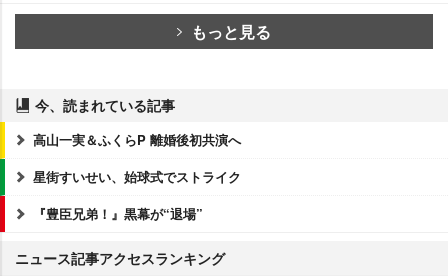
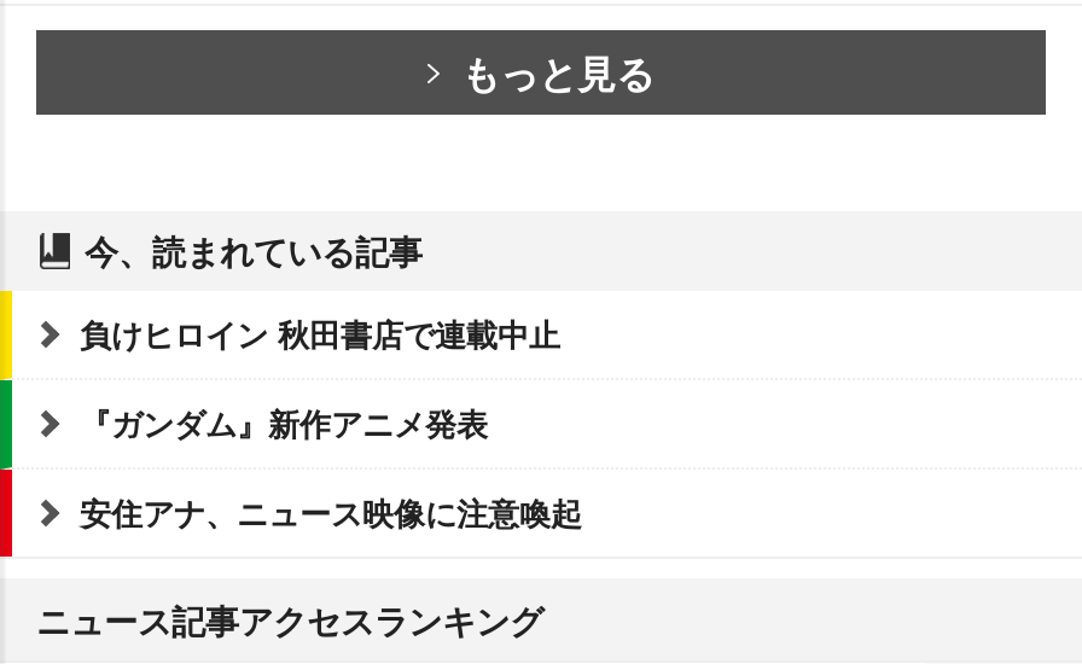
- 高山一実＆ふくらP 離婚後初共演へ
+ 負けヒロイン 秋田書店で連載中止

- 星街すいせい、始球式でストライク
+ 『ガンダム』新作アニメ発表

- 『豊臣兄弟！』黒幕が“退場”
+ 安住アナ、ニュース映像に注意喚起
